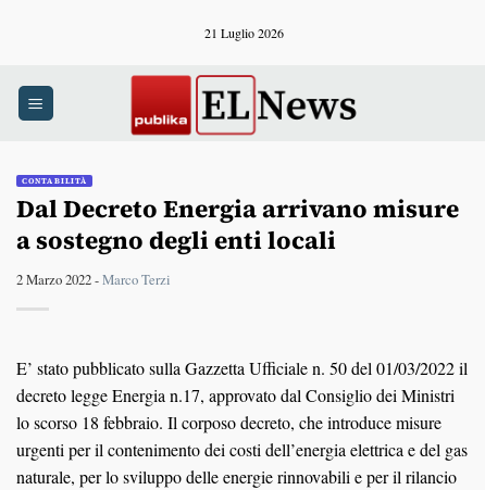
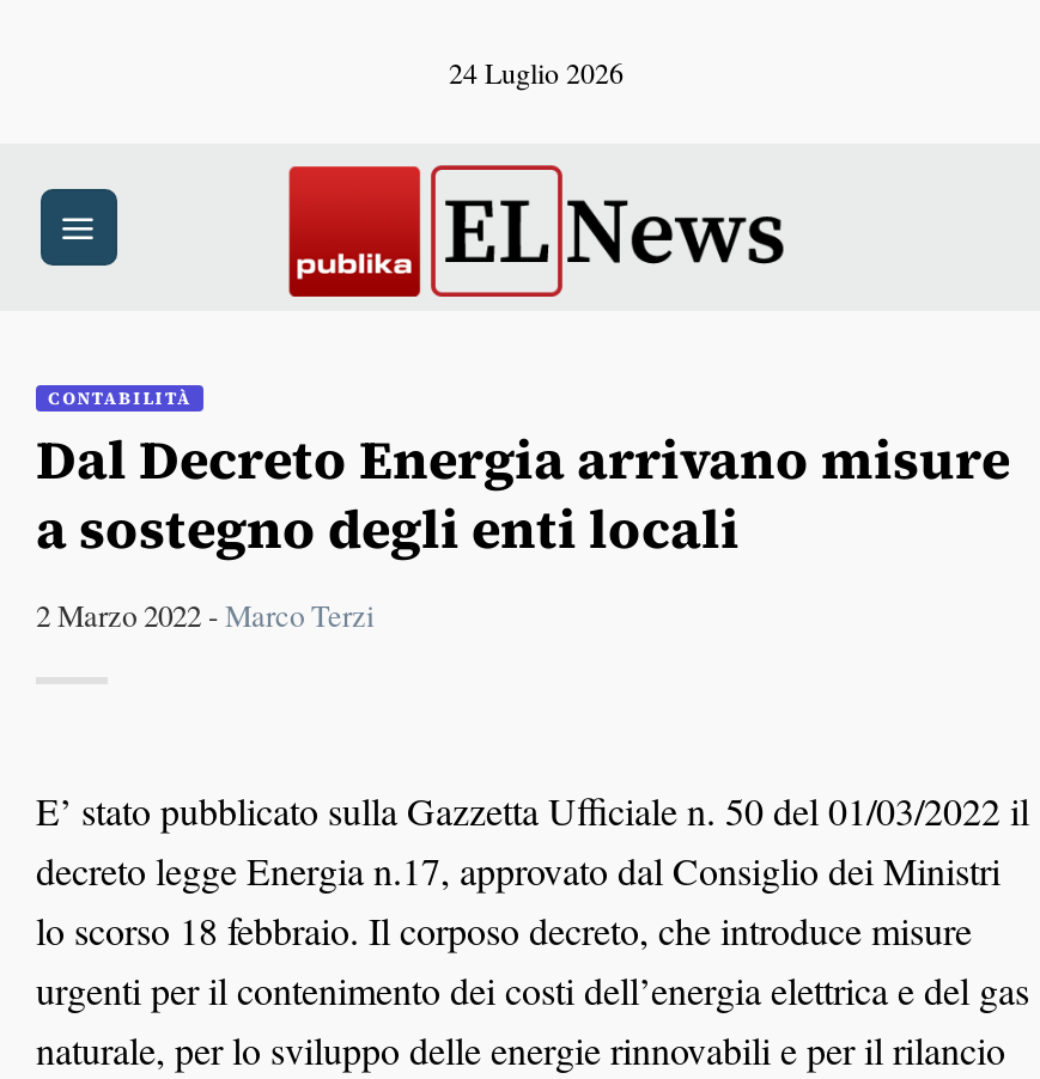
- 21 Luglio 2026
+ 24 Luglio 2026
